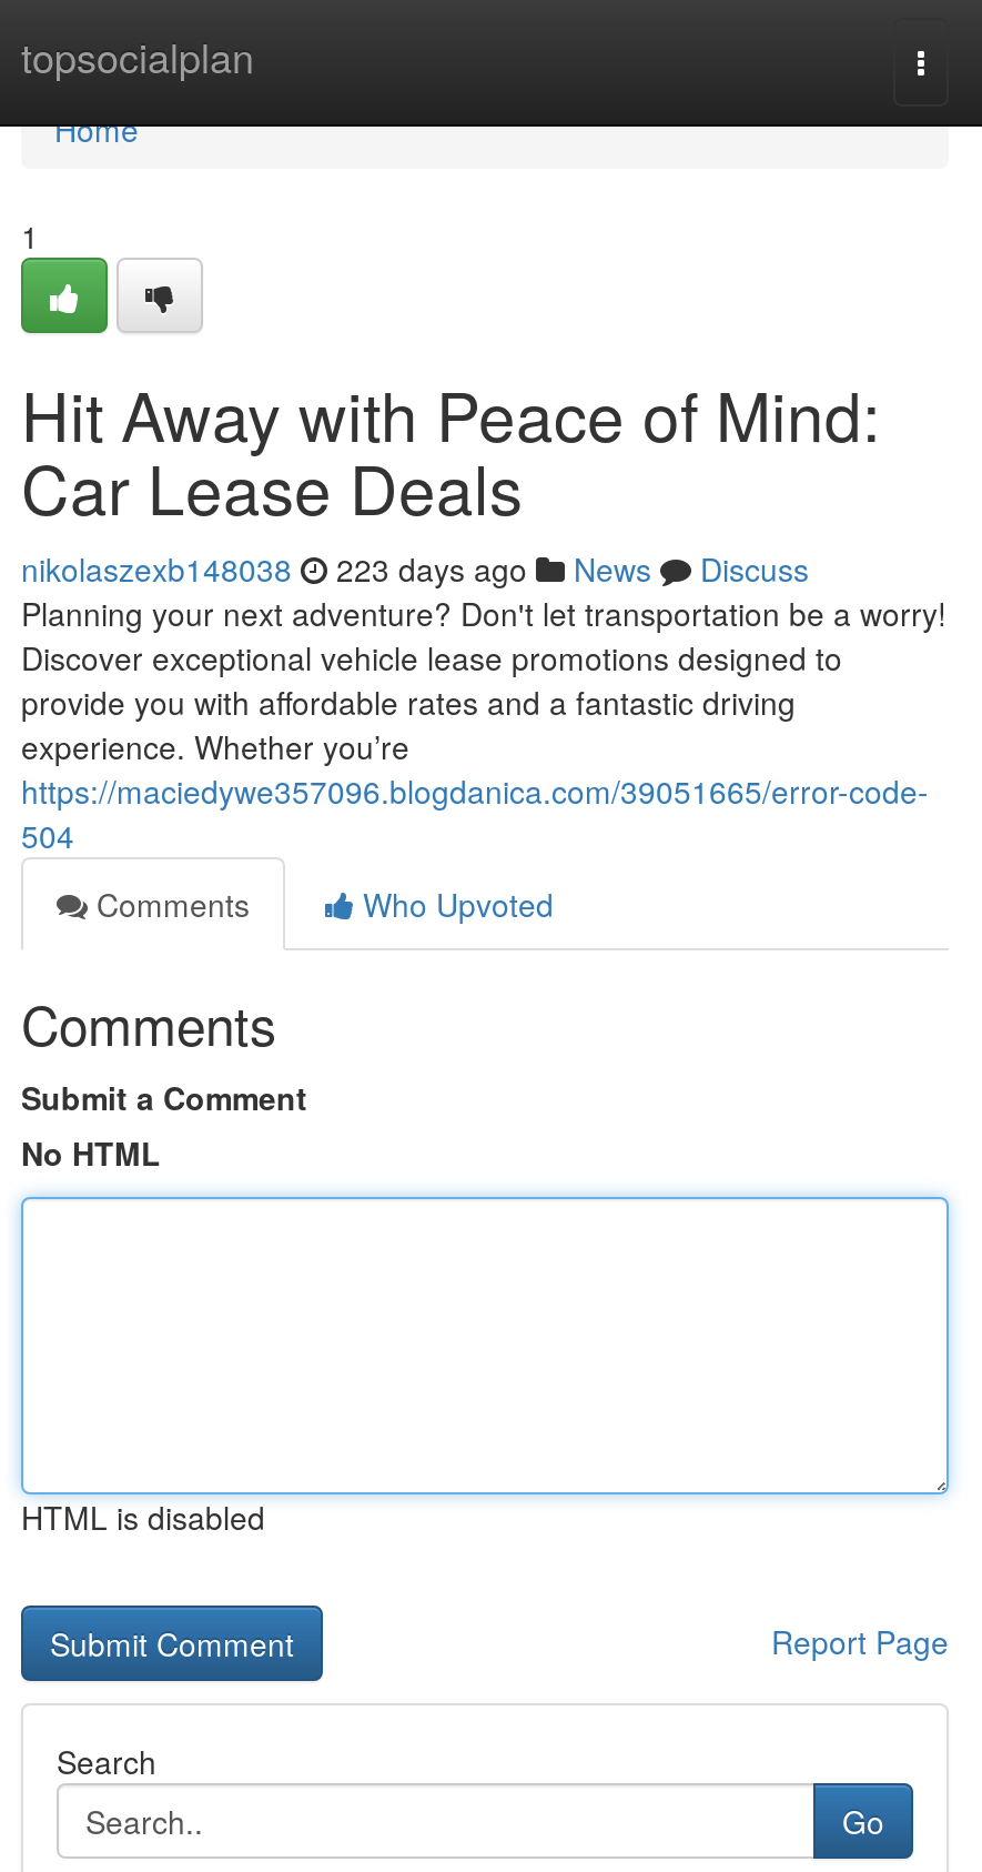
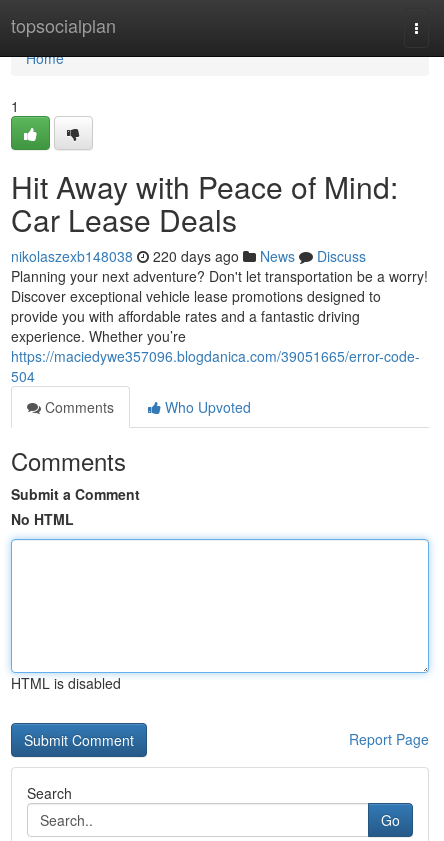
- nikolaszexb148038 223 days ago News Discuss
+ nikolaszexb148038 220 days ago News Discuss
